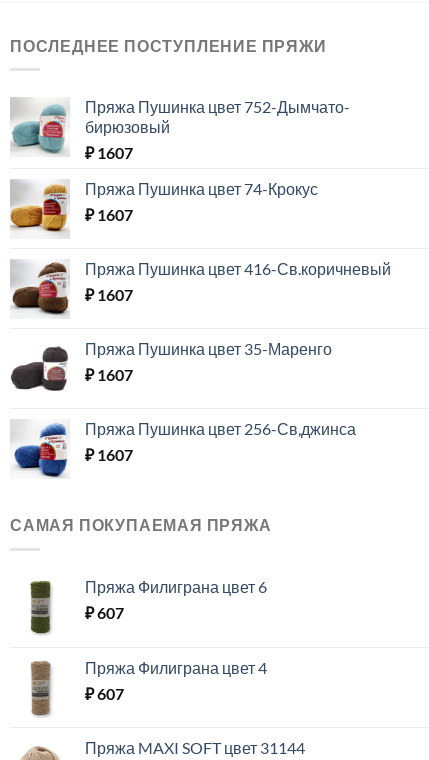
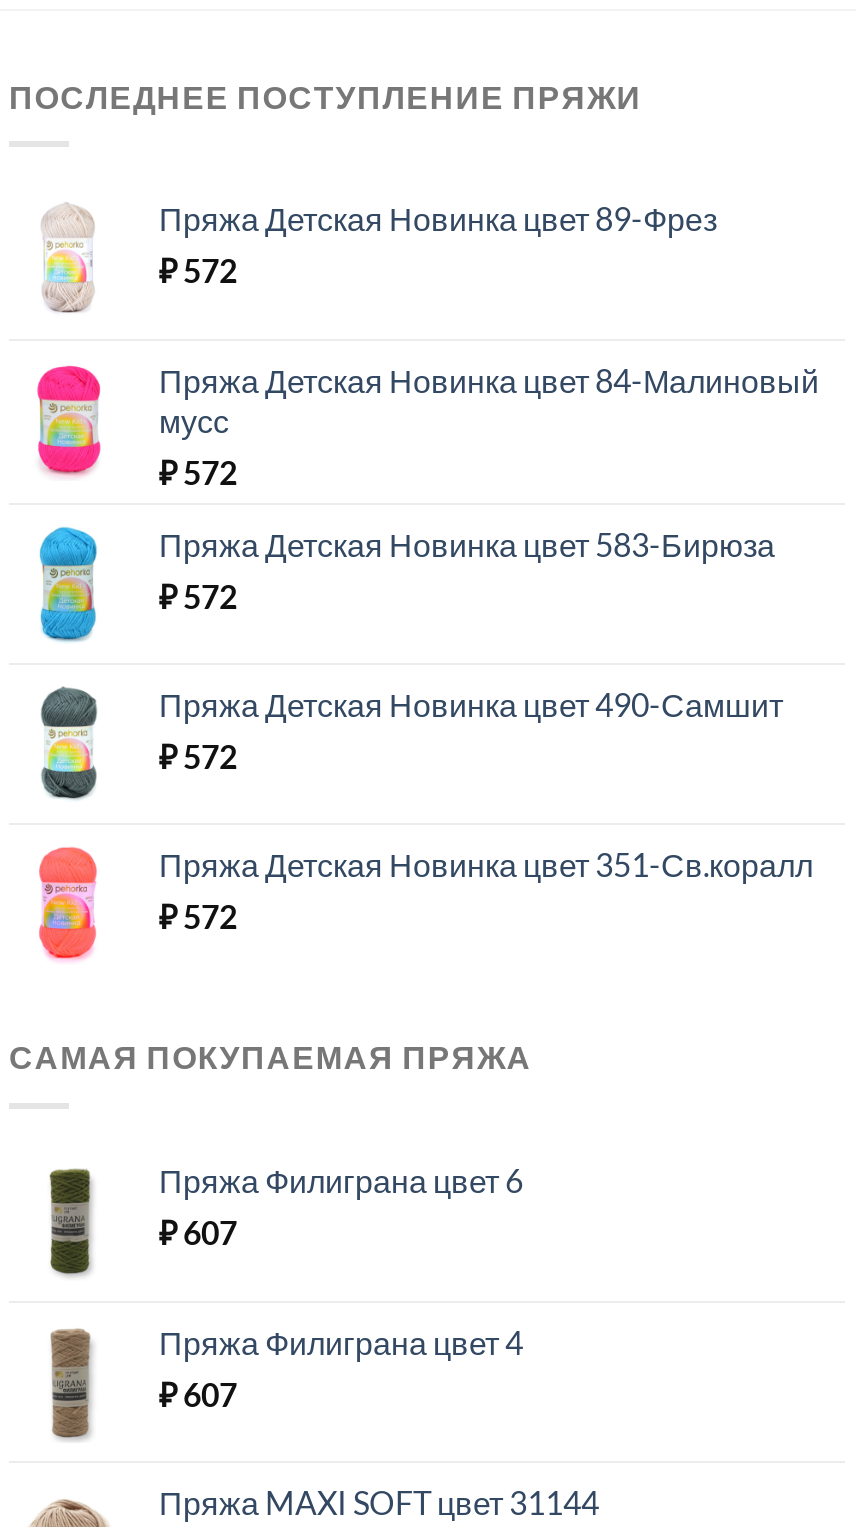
- [image]
- Пряжа Пушинка цвет 752-Дымчато-
- бирюзовый
- ₽ 1607
+ [image]
+ Пряжа Детская Новинка цвет 89-Фрез
+ ₽572

- [image]
- Пряжа Пушинка цвет 74-Крокус
- ₽ 1607
+ [image]
+ Пряжа Детская Новинка цвет 84-Малиновый
+ мусс
+ ₽572

- [image]
- Пряжа Пушинка цвет 416-Св.коричневый
- ₽1607
+ [image]
+ Пряжа Детская Новинка цвет 583-Бирюза
+ ₽572

- [image]
- Пряжа Пушинка цвет 35-Маренго
- ₽1607
+ [image]
+ Пряжа Детская Новинка цвет 490-Самшит
+ ₽572

- [image]
- Пряжа Пушинка цвет 256-Св,джинса
- ₽1607
+ [image]
+ Пряжа Детская Новинка цвет 351-Св.коралл
+ ₽572
